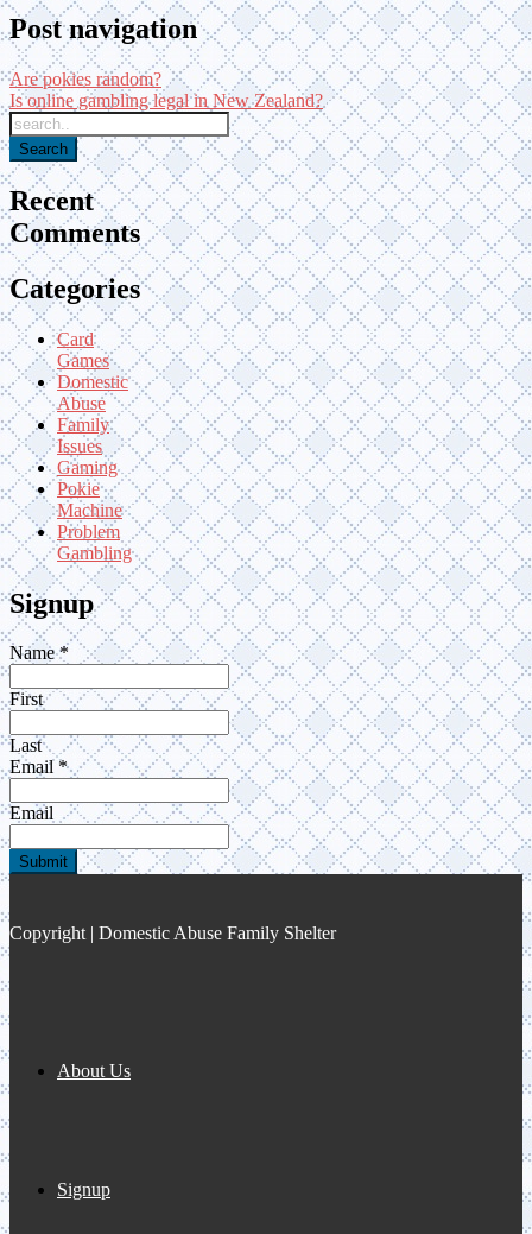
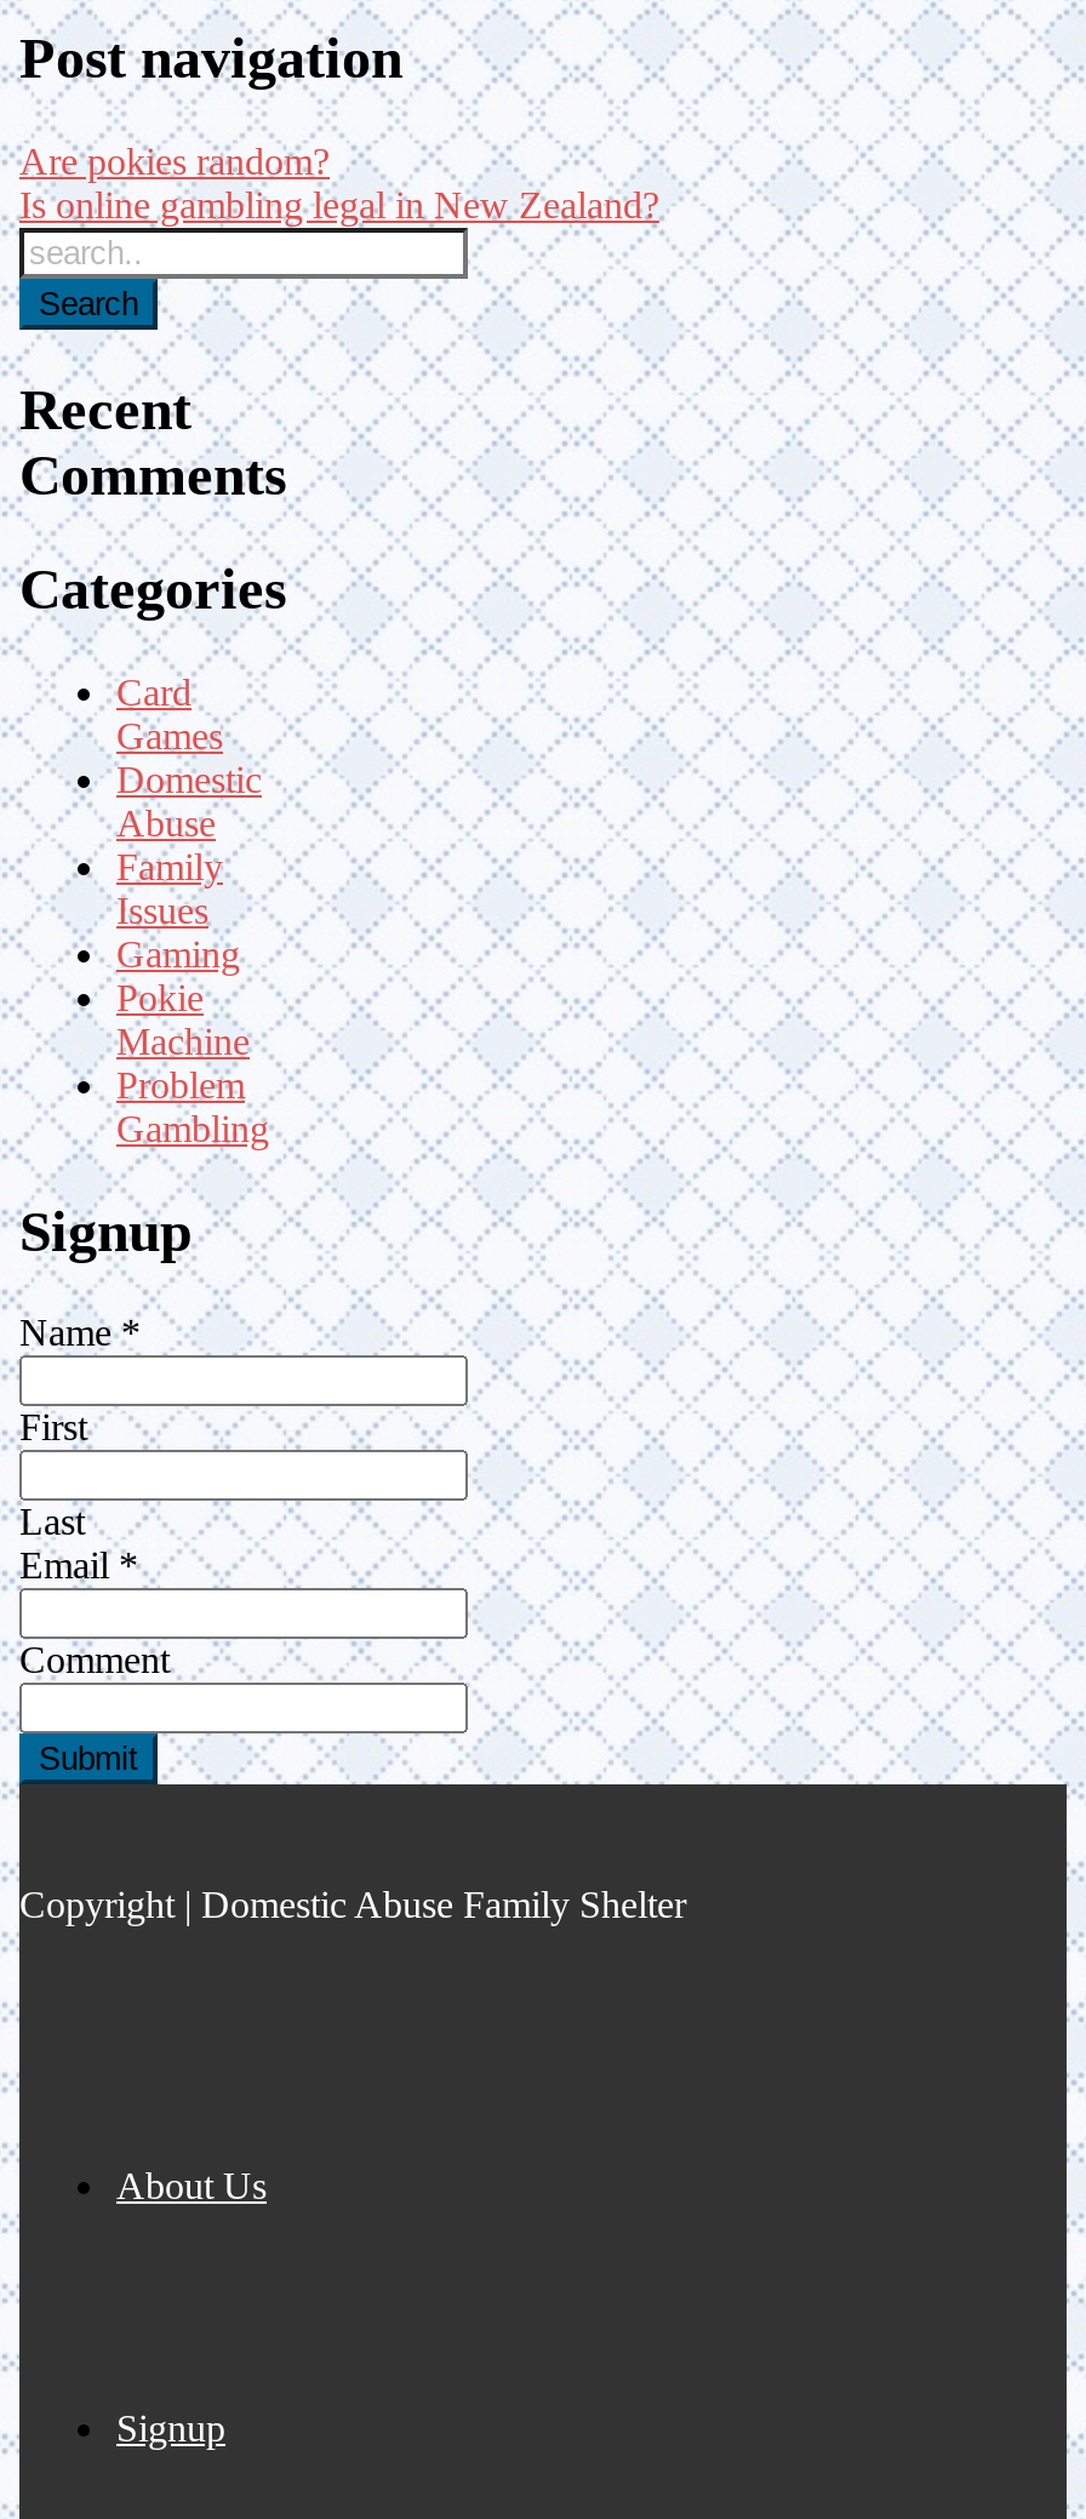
- Email
+ Comment
